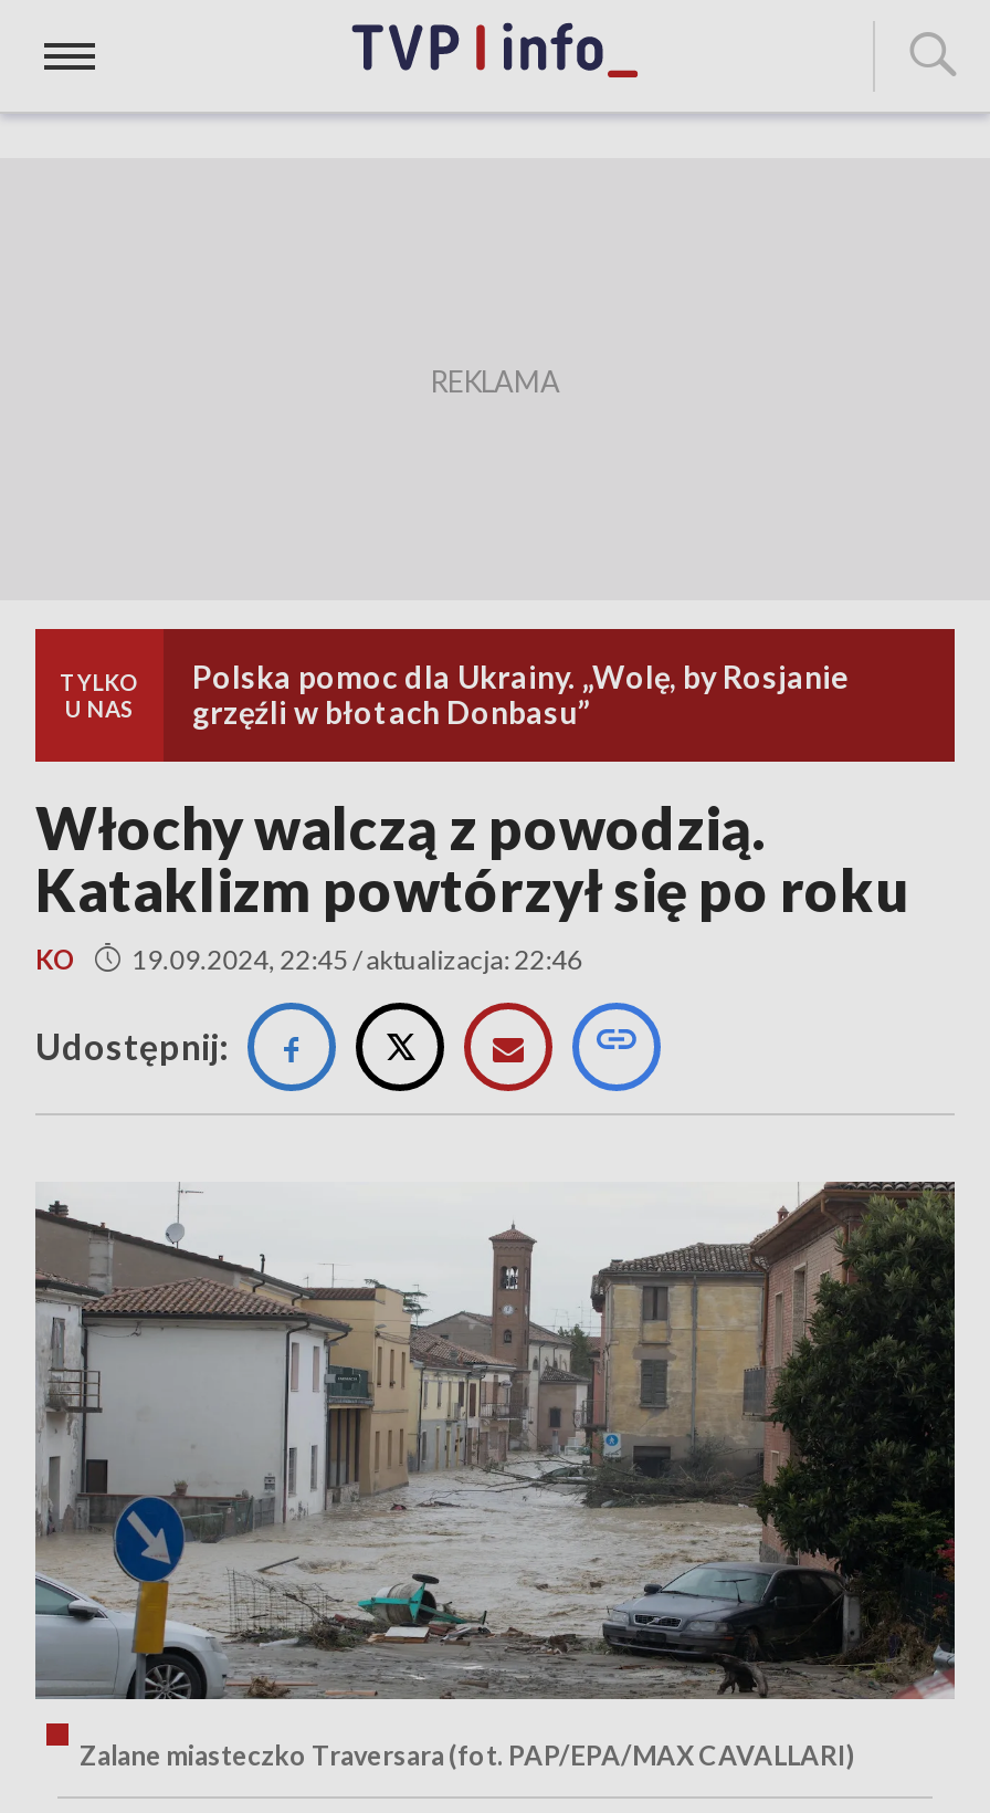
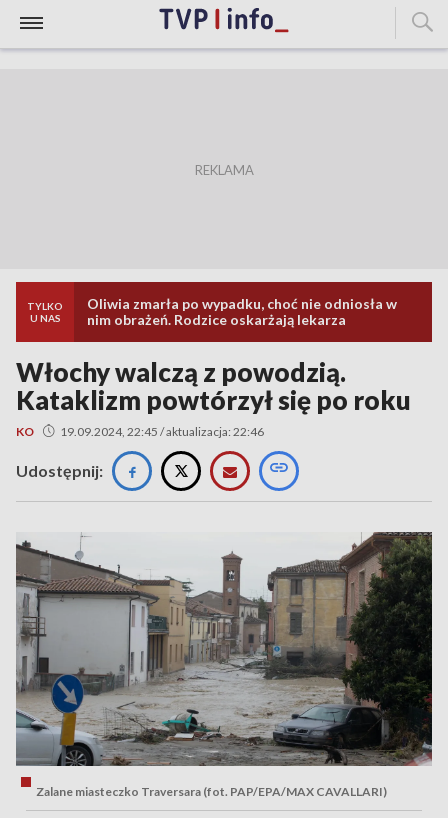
- Polska pomoc dla Ukrainy. „Wolę, by Rosjanie
- grzęźli w błotach Donbasu”
+ Oliwia zmarła po wypadku, choć nie odniosła w
+ nim obrażeń. Rodzice oskarżają lekarza
